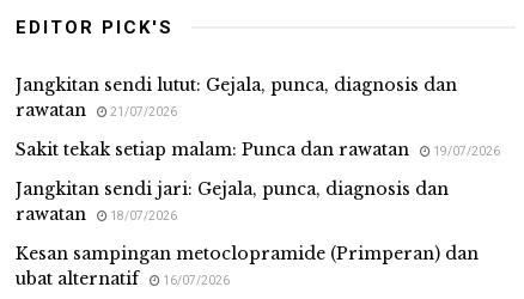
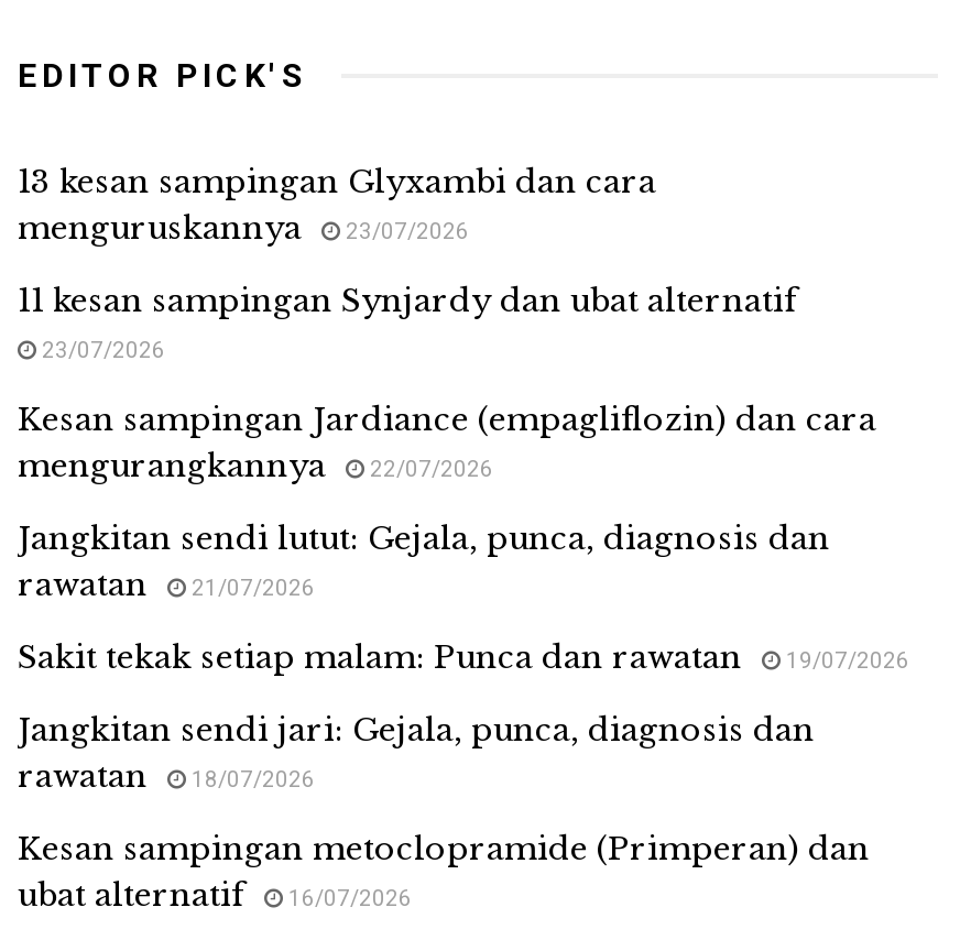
+ 13 kesan sampingan Glyxambi dan cara
+ menguruskannya
+ 23/07/2026
+ 11 kesan sampingan Synjardy dan ubat alternatif
+ 23/07/2026
+ Kesan sampingan Jardiance (empagliflozin) dan cara
+ mengurangkannya
+ 22/07/2026
